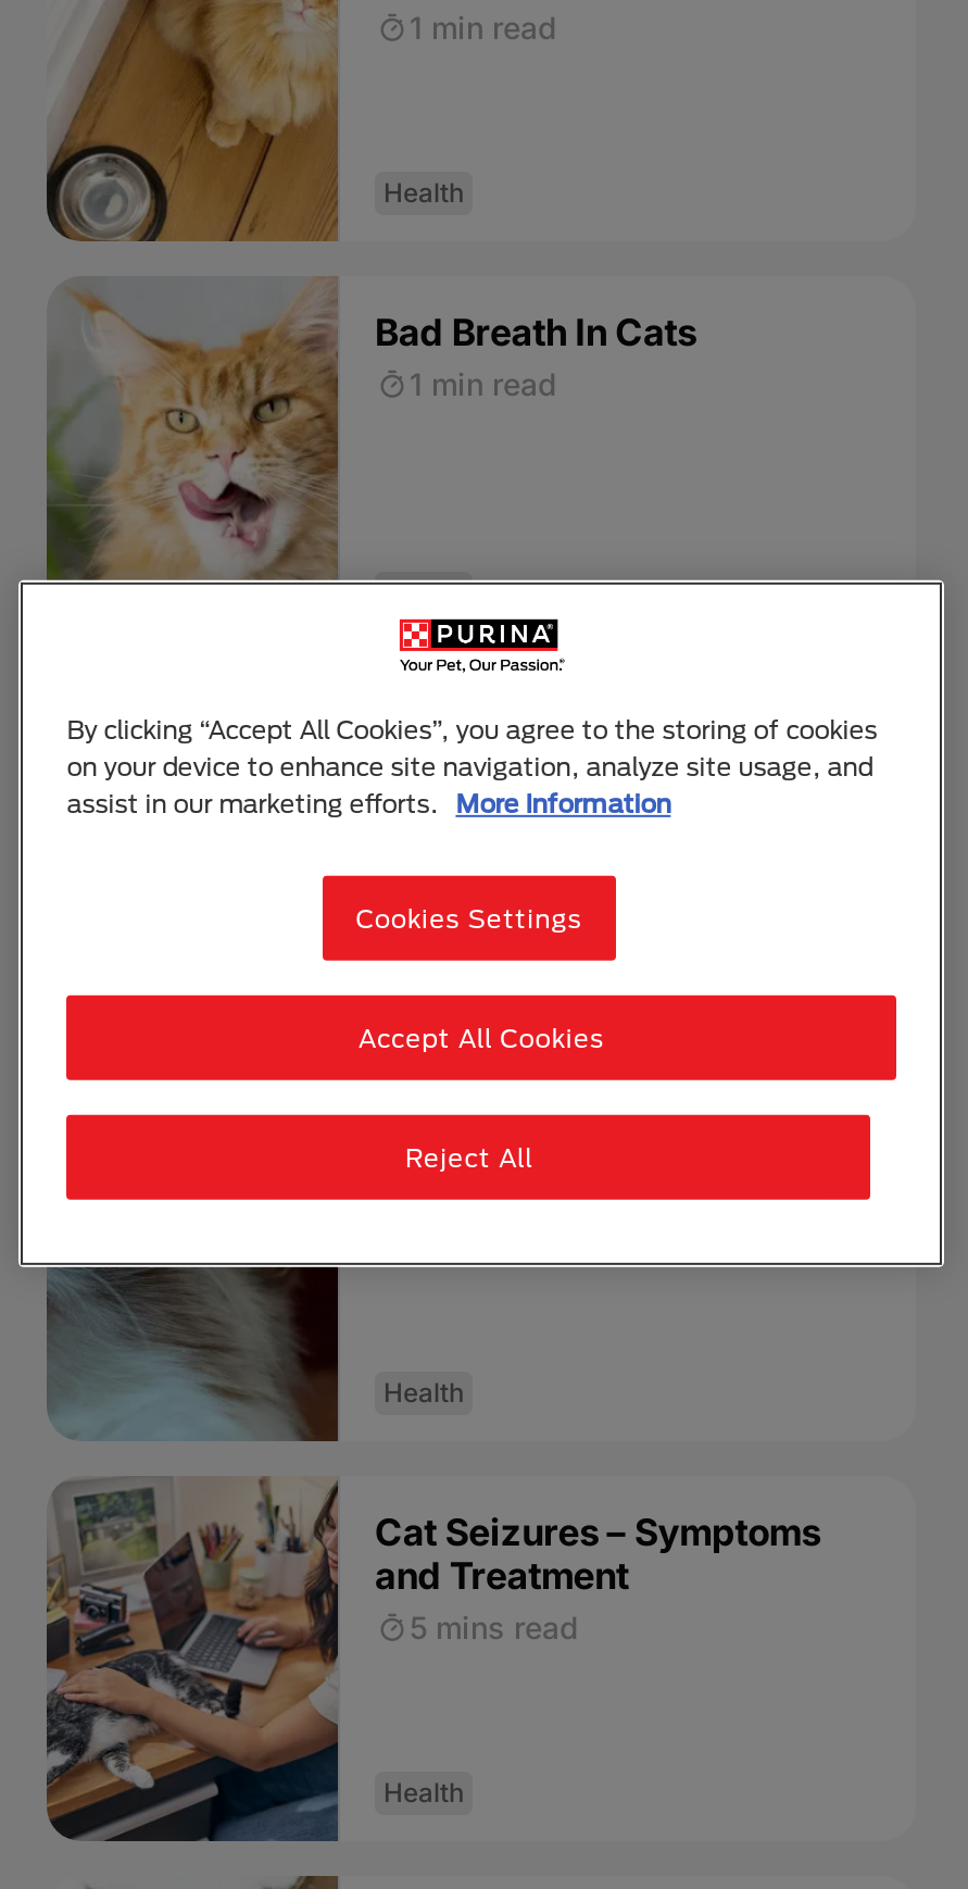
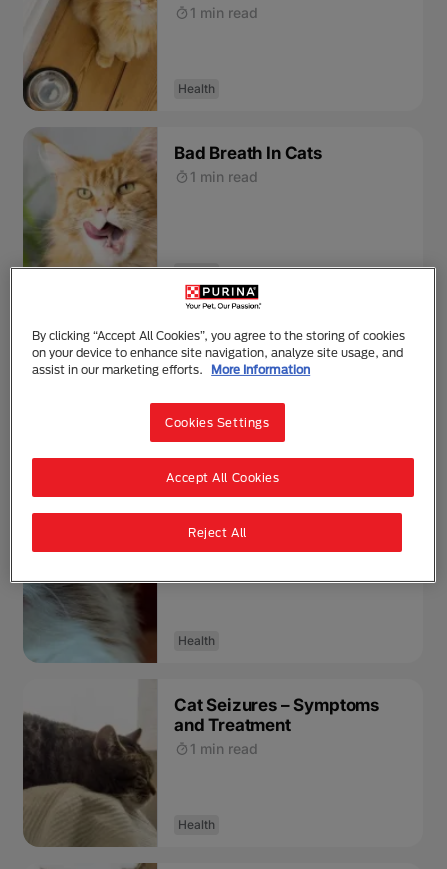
- [image]
- 5 mins read
+ [image]
+ 1 min read
